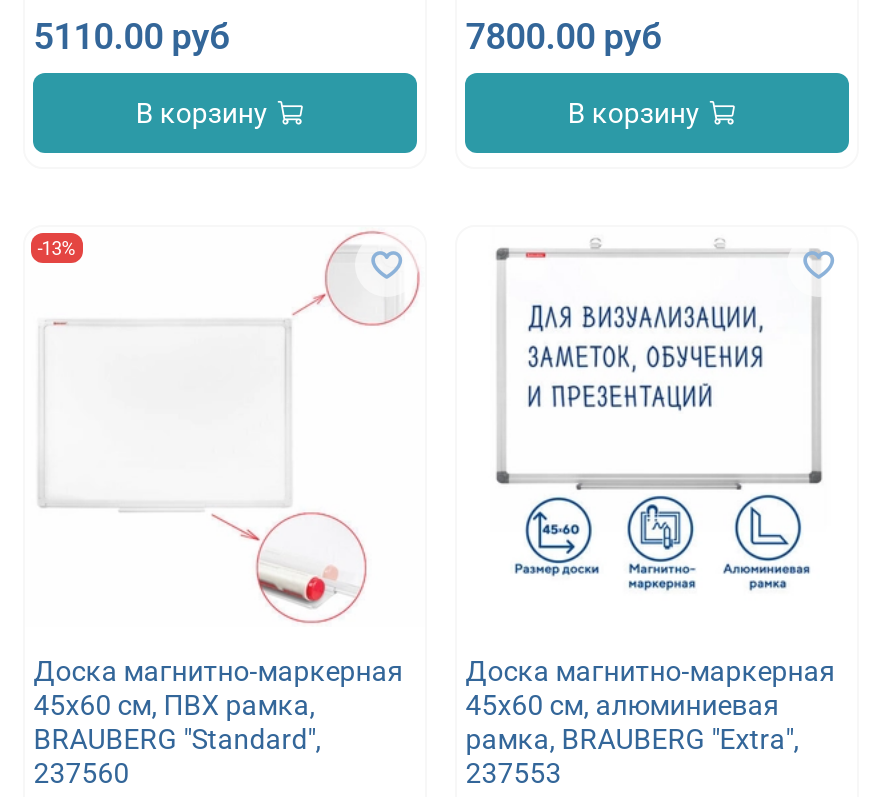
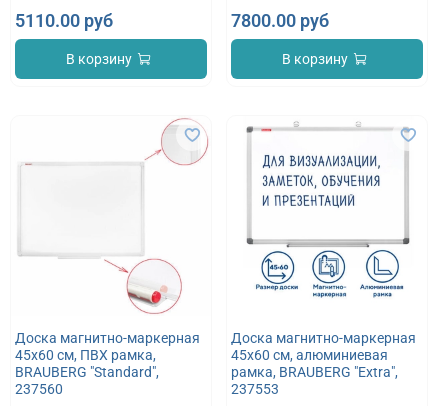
- -13%
